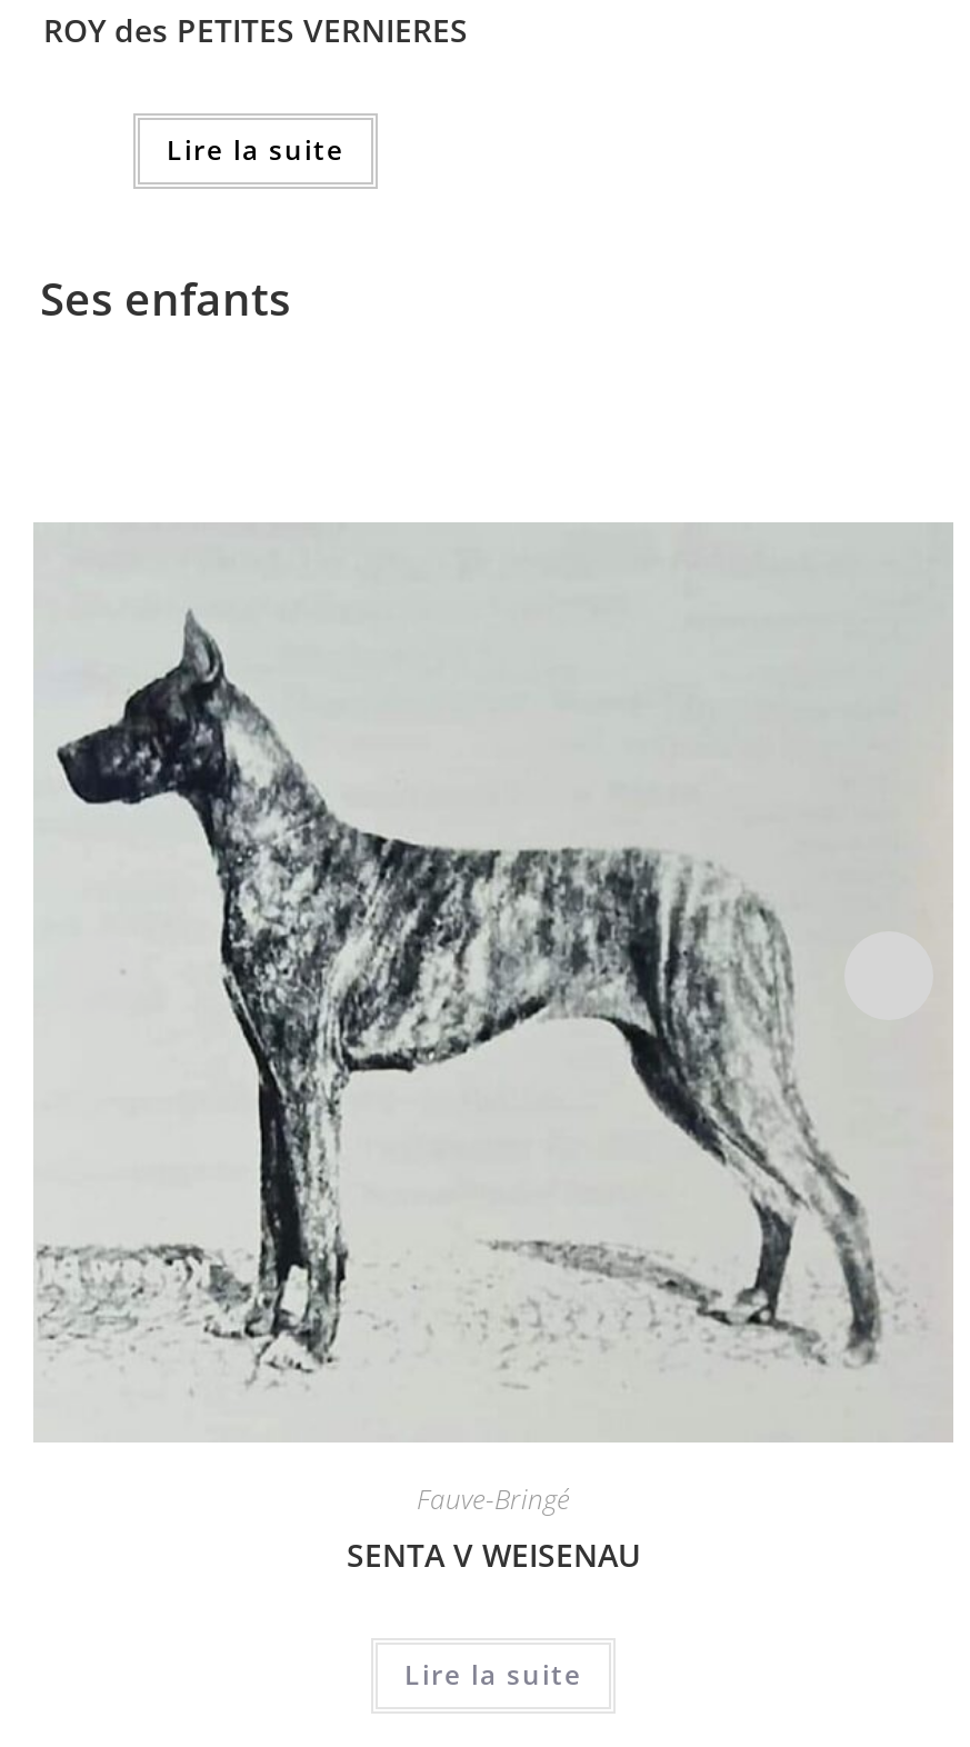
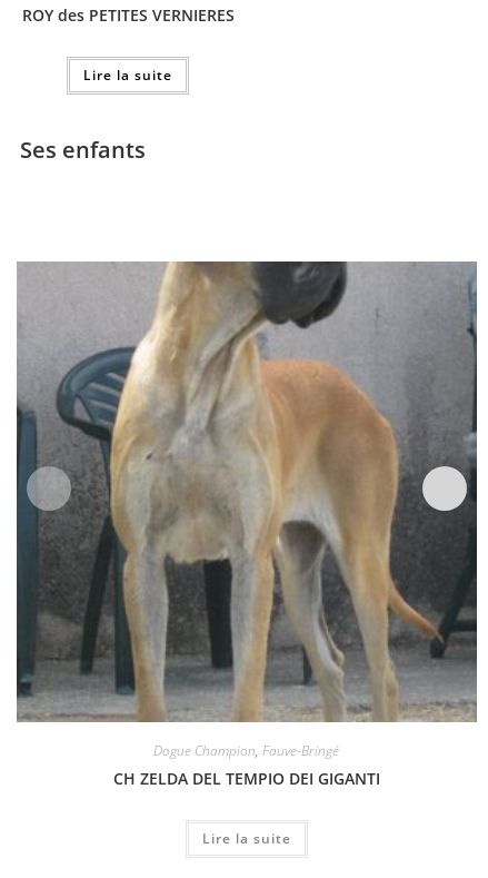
- [image]
- Fauve-Bringé
- SENTA V WEISENAU
+ [image]
+ Dogue Champion, Fauve-Bringé
+ CH ZELDA DEL TEMPIO DEI GIGANTI
